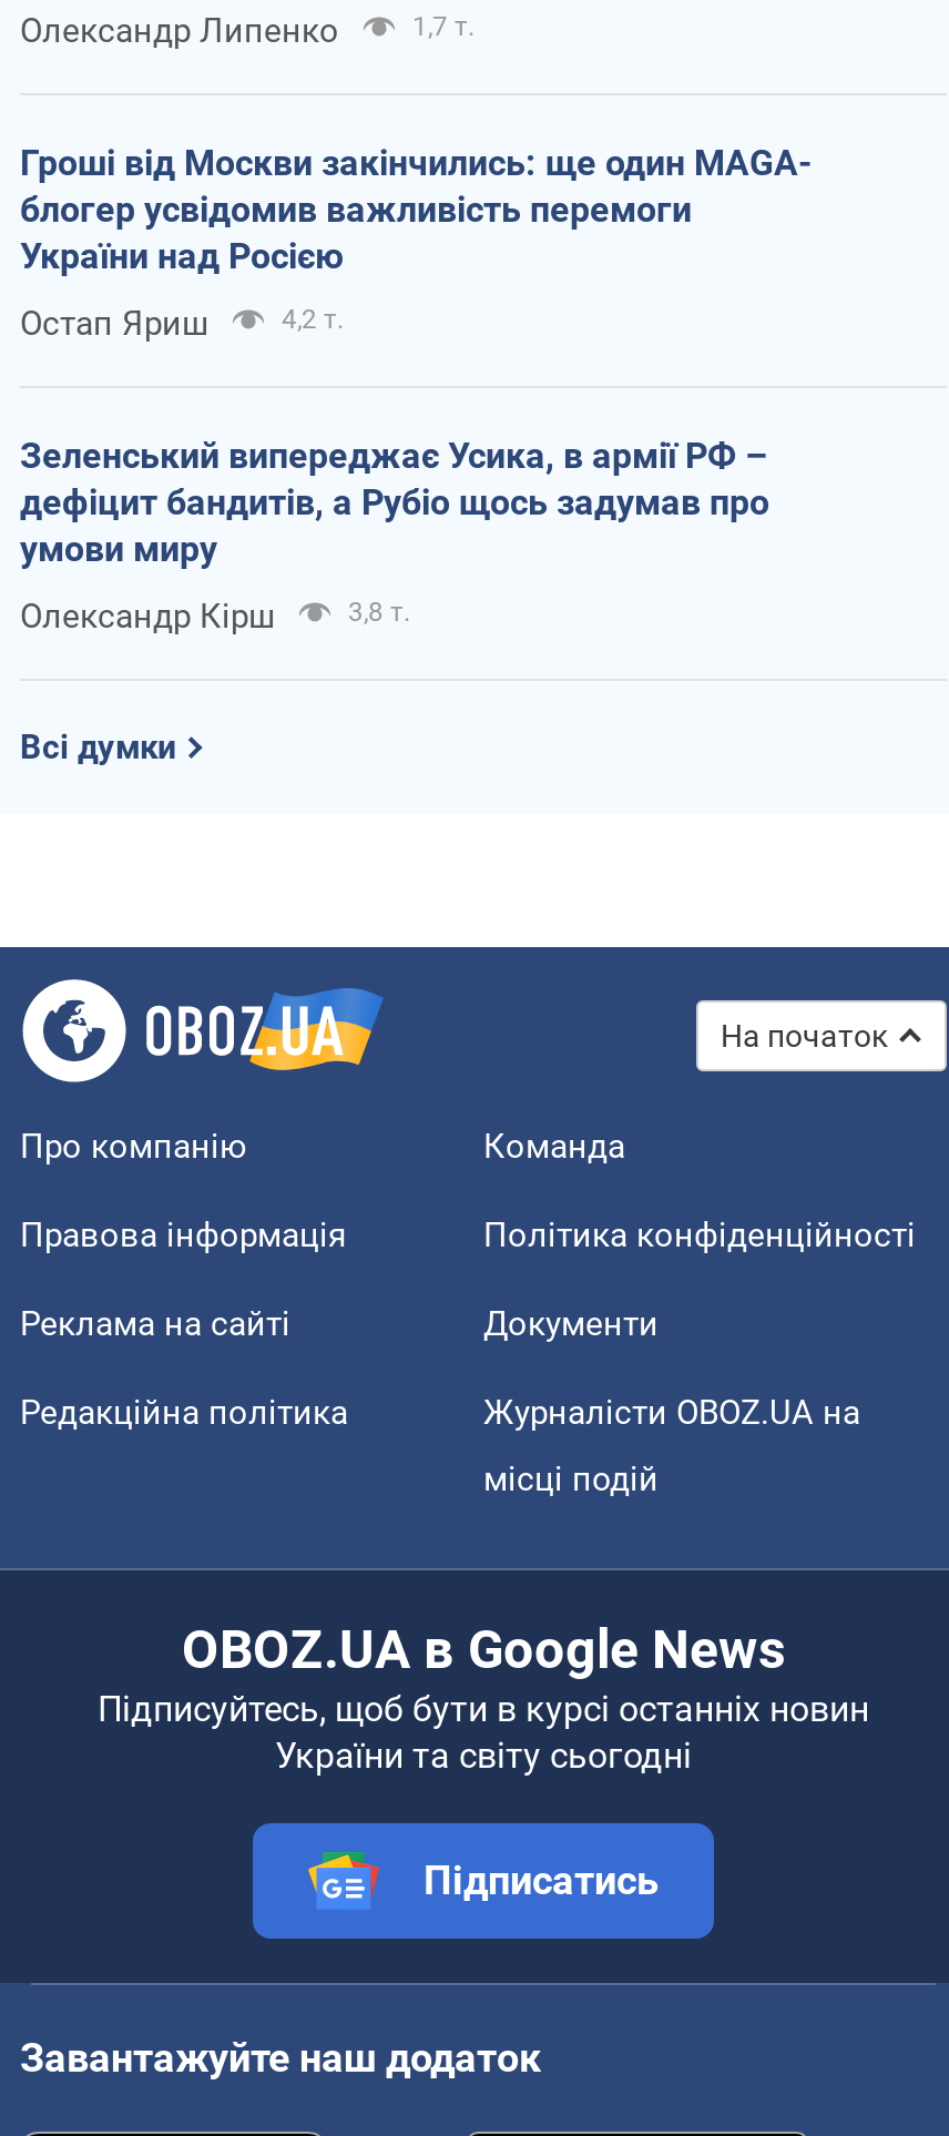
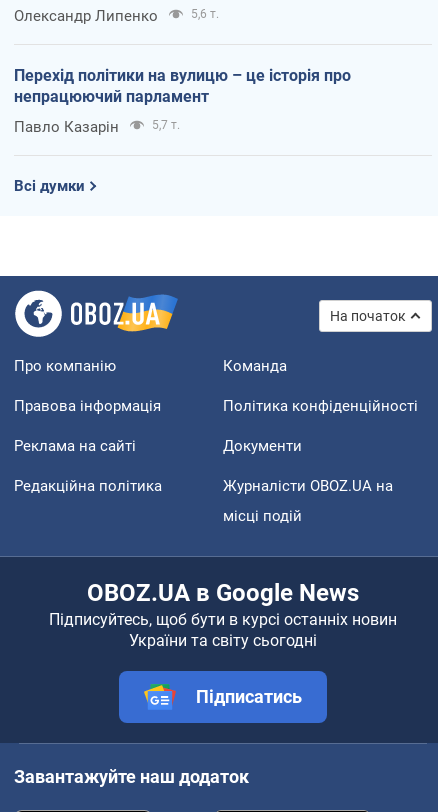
- 1,7 т.
- Гроші від Москви закінчились: ще один MAGA-
- блогер усвідомив важливість перемоги
- України над Росією
- Остап Яриш
- 4,2 т.
- Зеленський випереджає Усика, в армії РФ –
- дефіцит бандитів, а Рубіо щось задумав про
- умови миру
- Олександр Кірш
- 3,8 т.
+ 5,6 т.
+ Перехід політики на вулицю – це історія про
+ непрацюючий парламент
+ Павло Казарін
+ 5,7 т.
